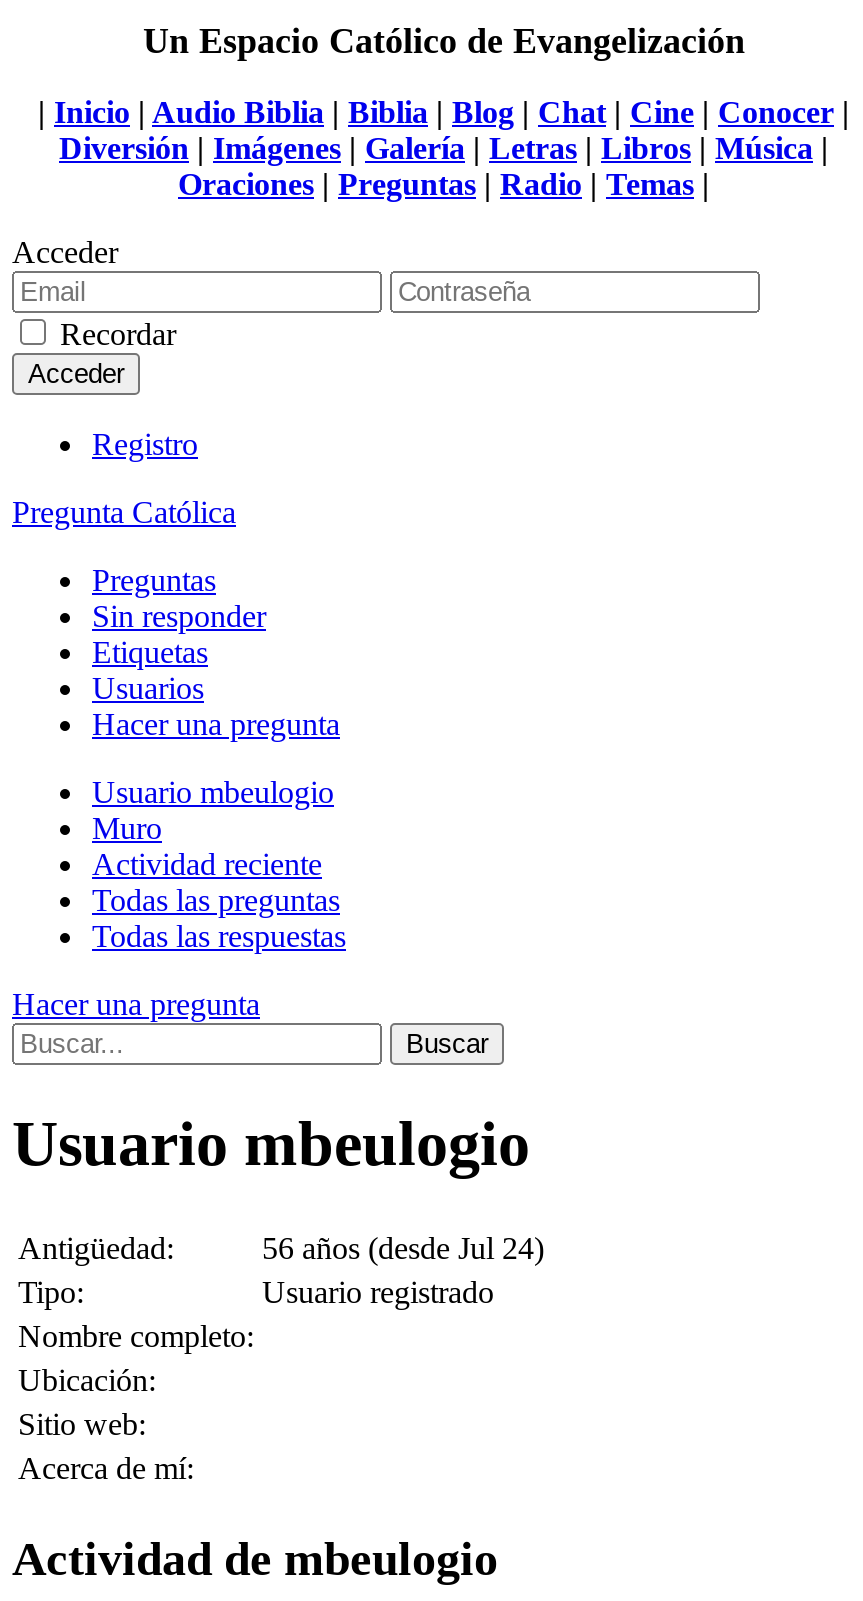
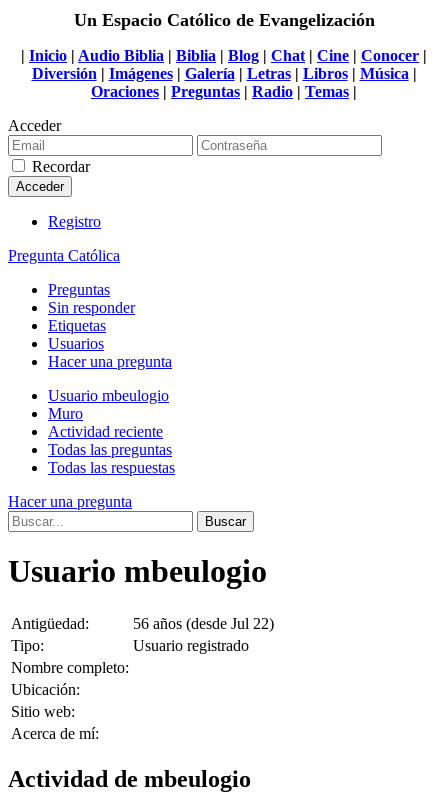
- 56 años (desde Jul 24)
+ 56 años (desde Jul 22)
